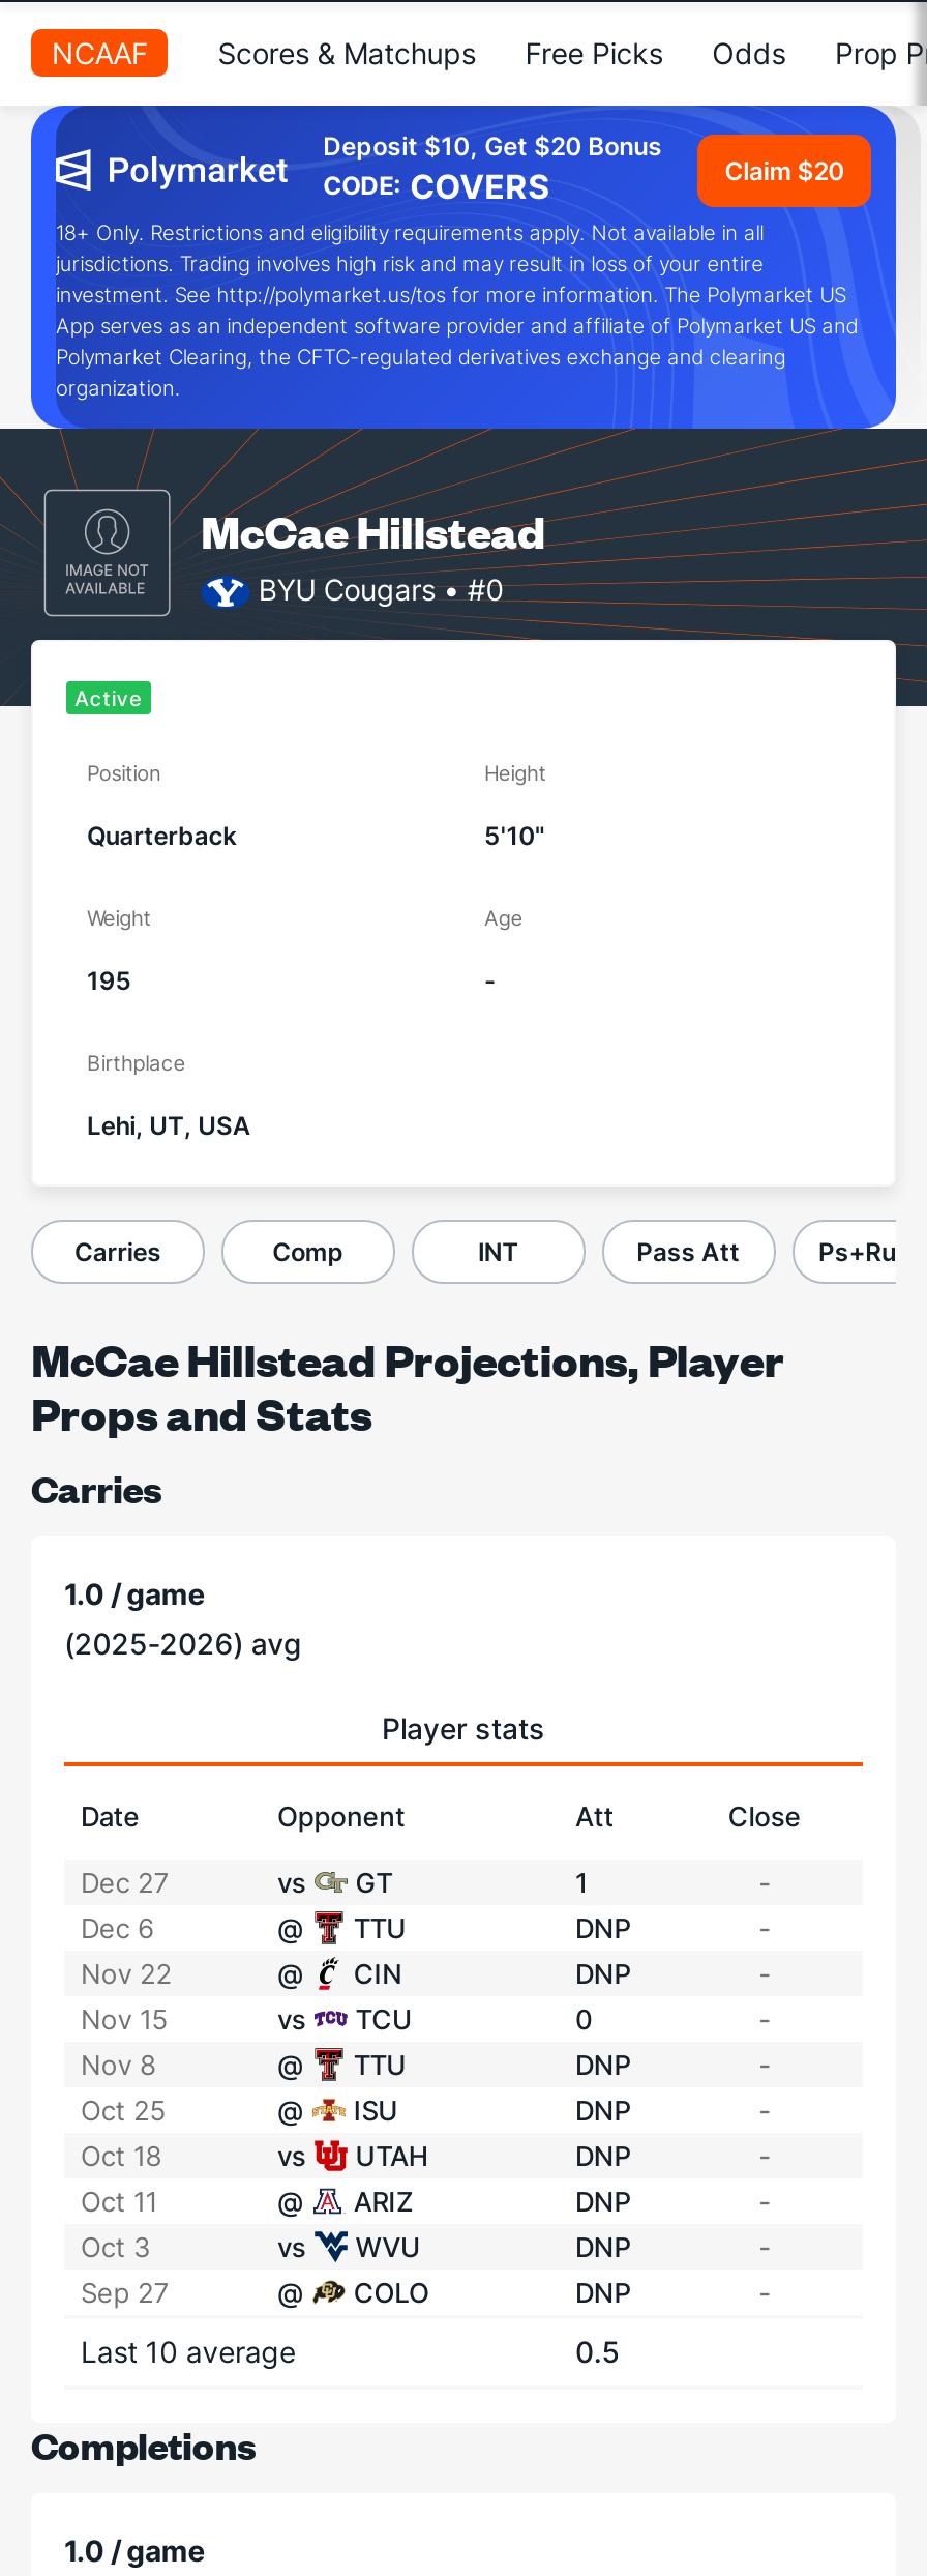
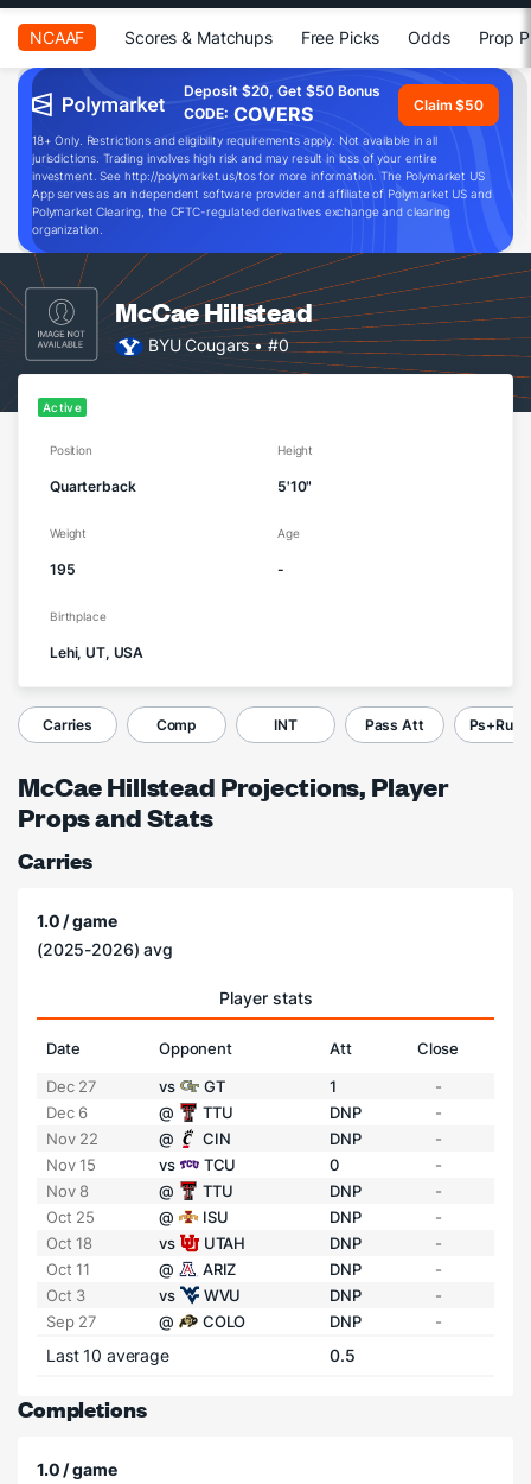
- Deposit $10, Get $20 Bonus
+ Deposit $20, Get $50 Bonus

- Claim $20
+ Claim $50
